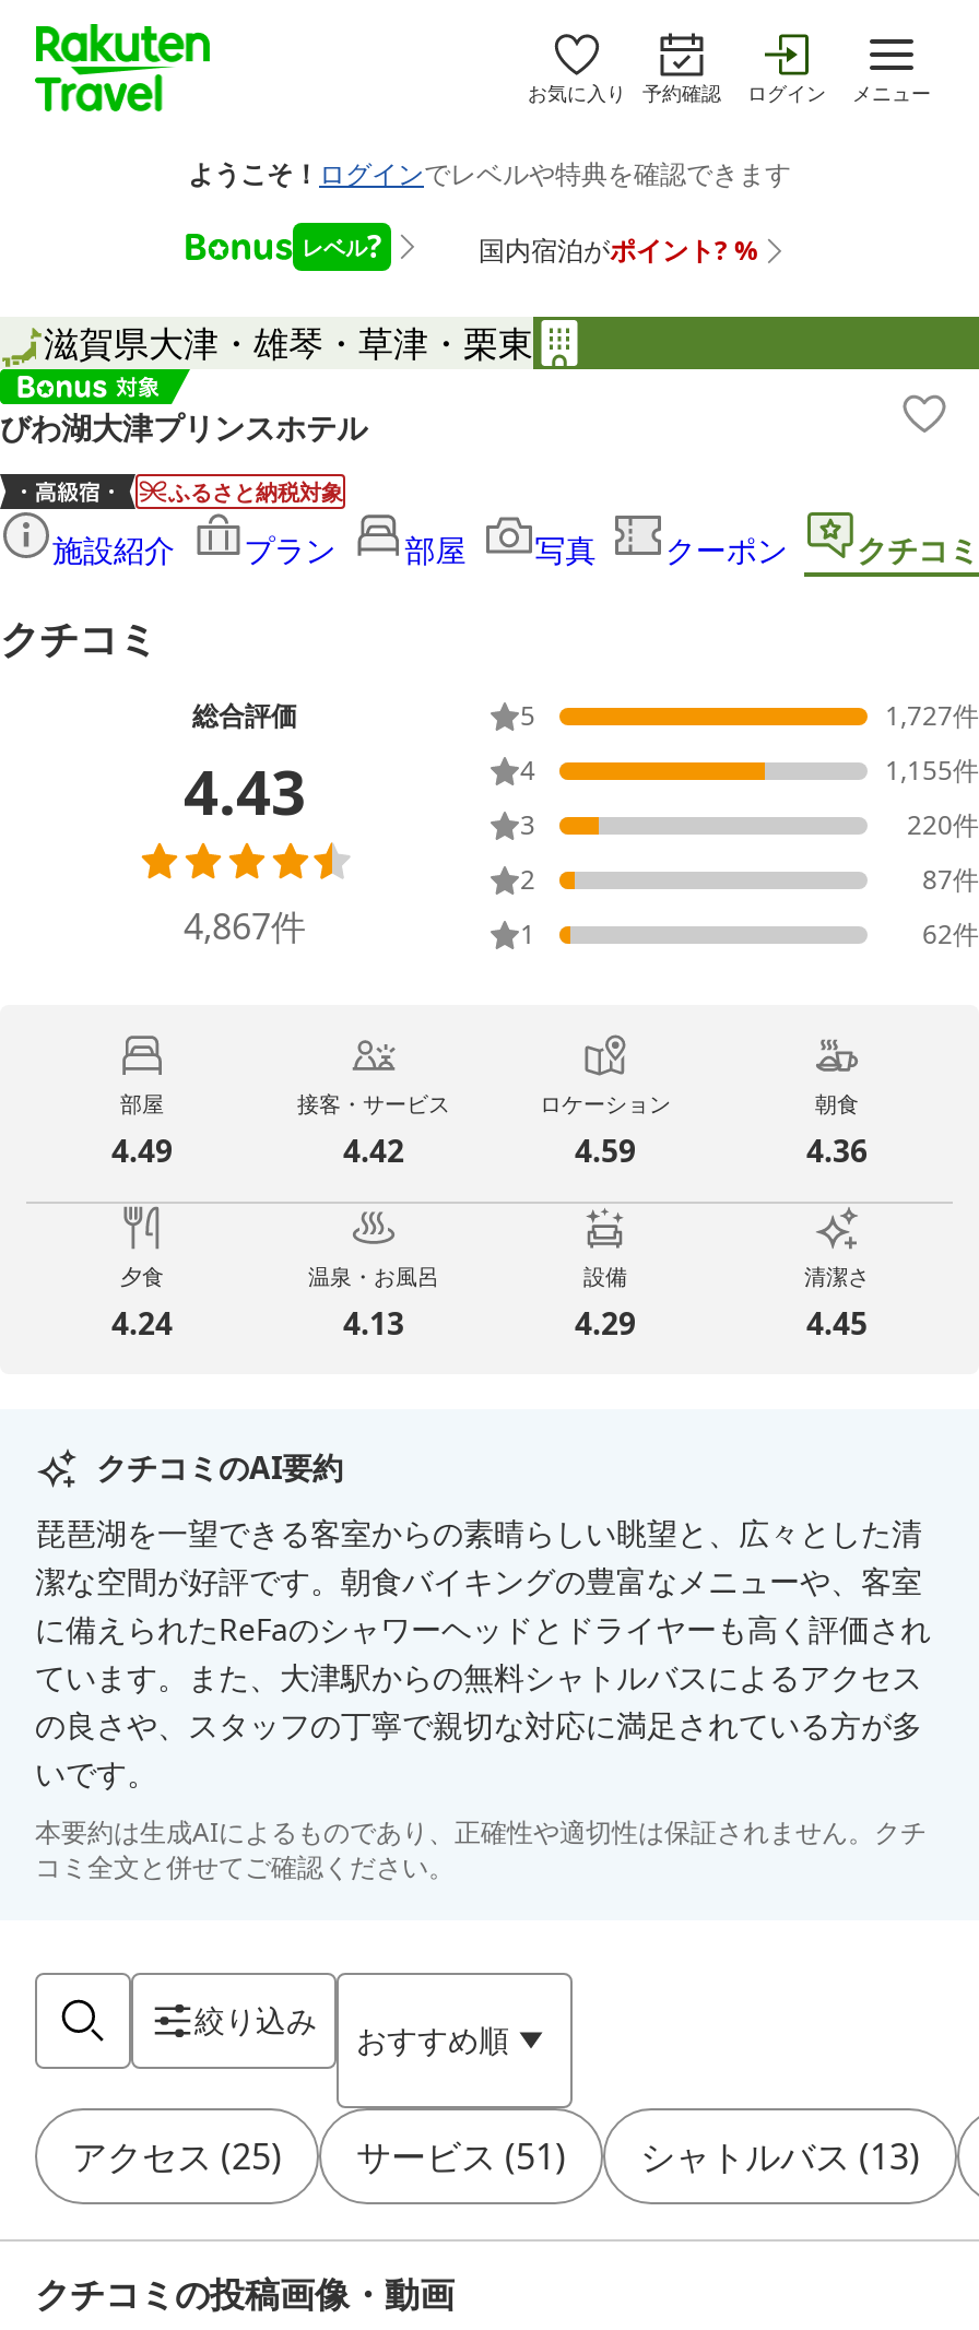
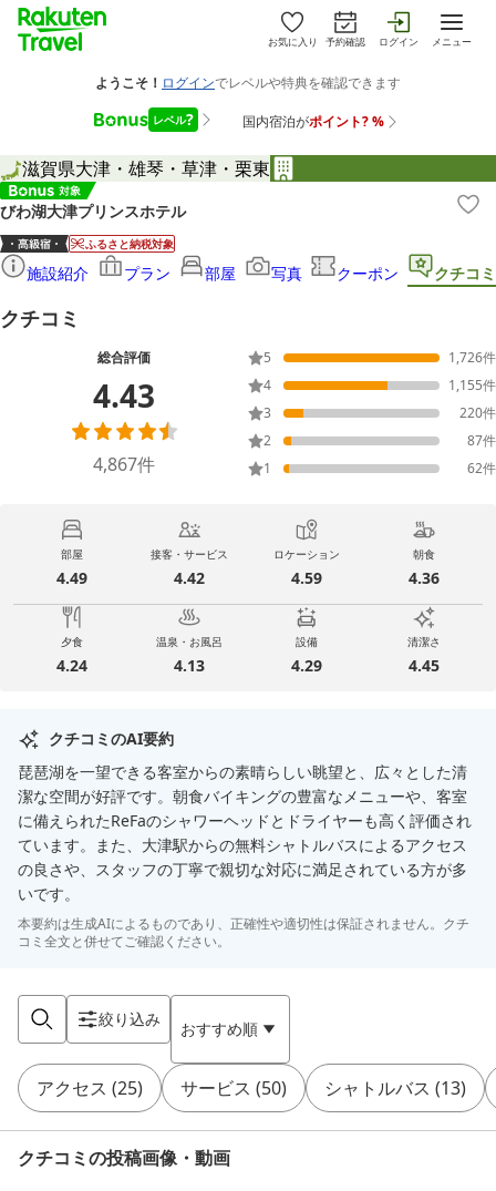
- 1,727件
+ 1,726件

- アクセス (25) サービス (51) シャトルバス (13)
+ アクセス (25) サービス (50) シャトルバス (13)
